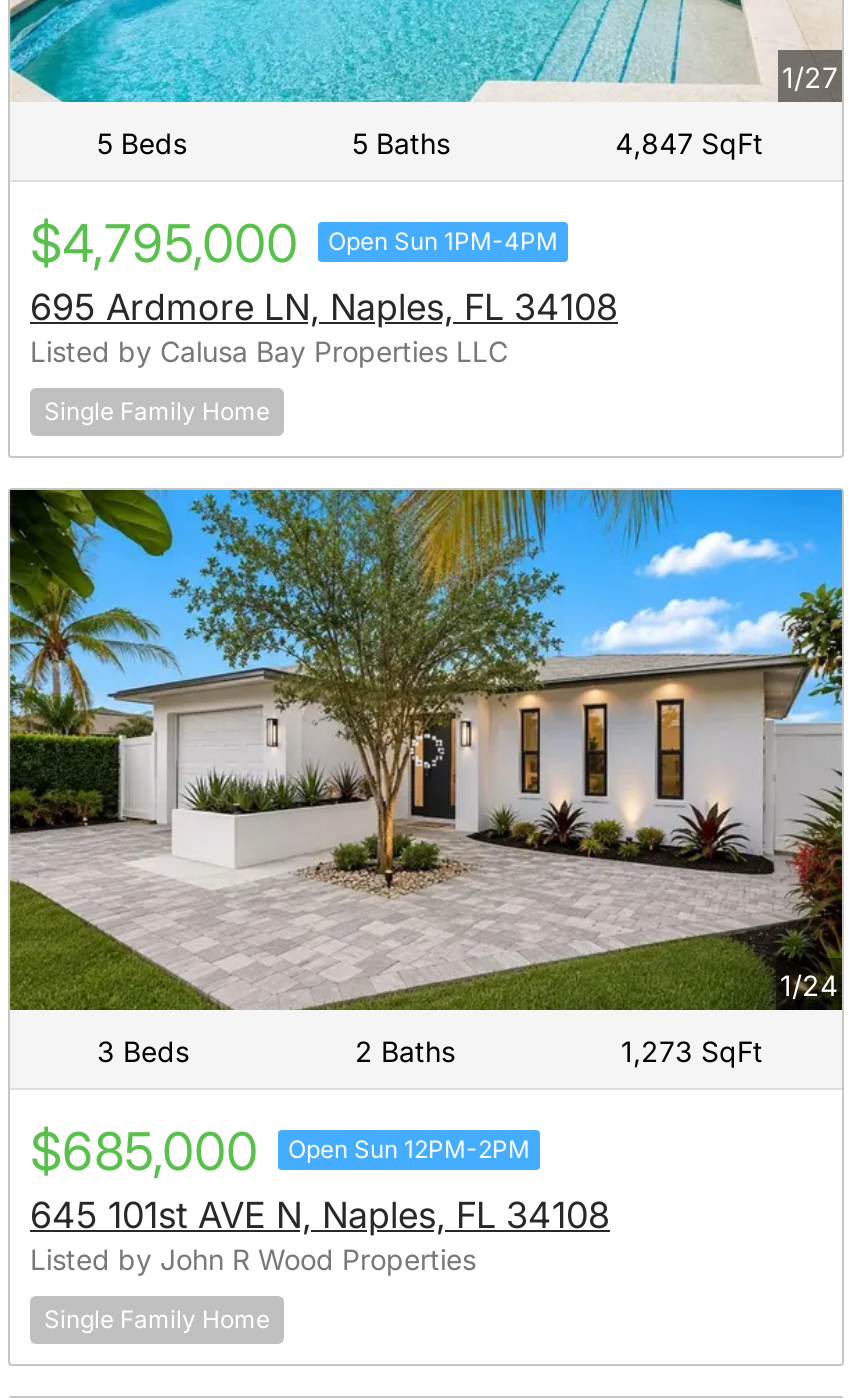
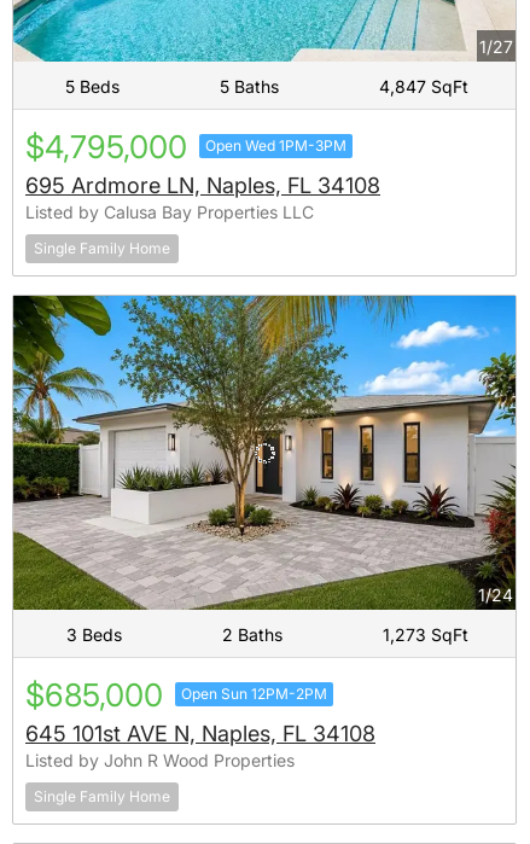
- $4,795,000 Open Sun 1PM-4PM
+ $4,795,000 Open Wed 1PM-3PM
